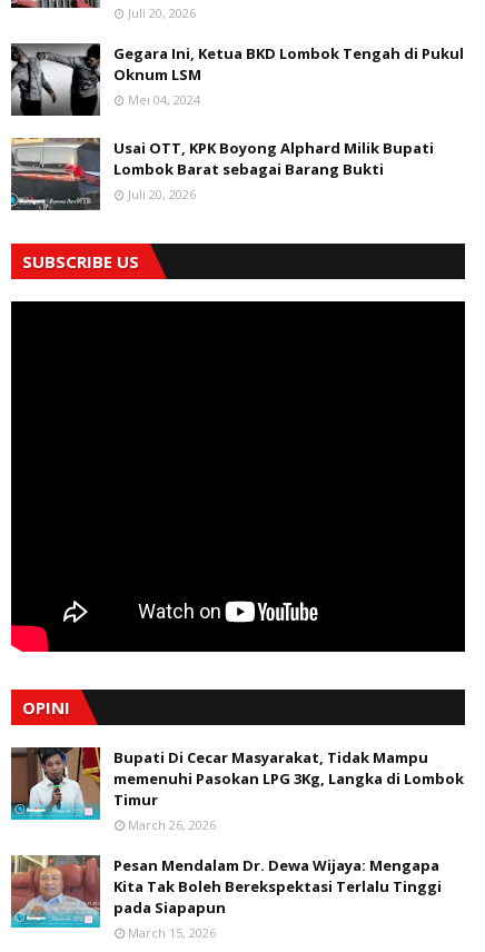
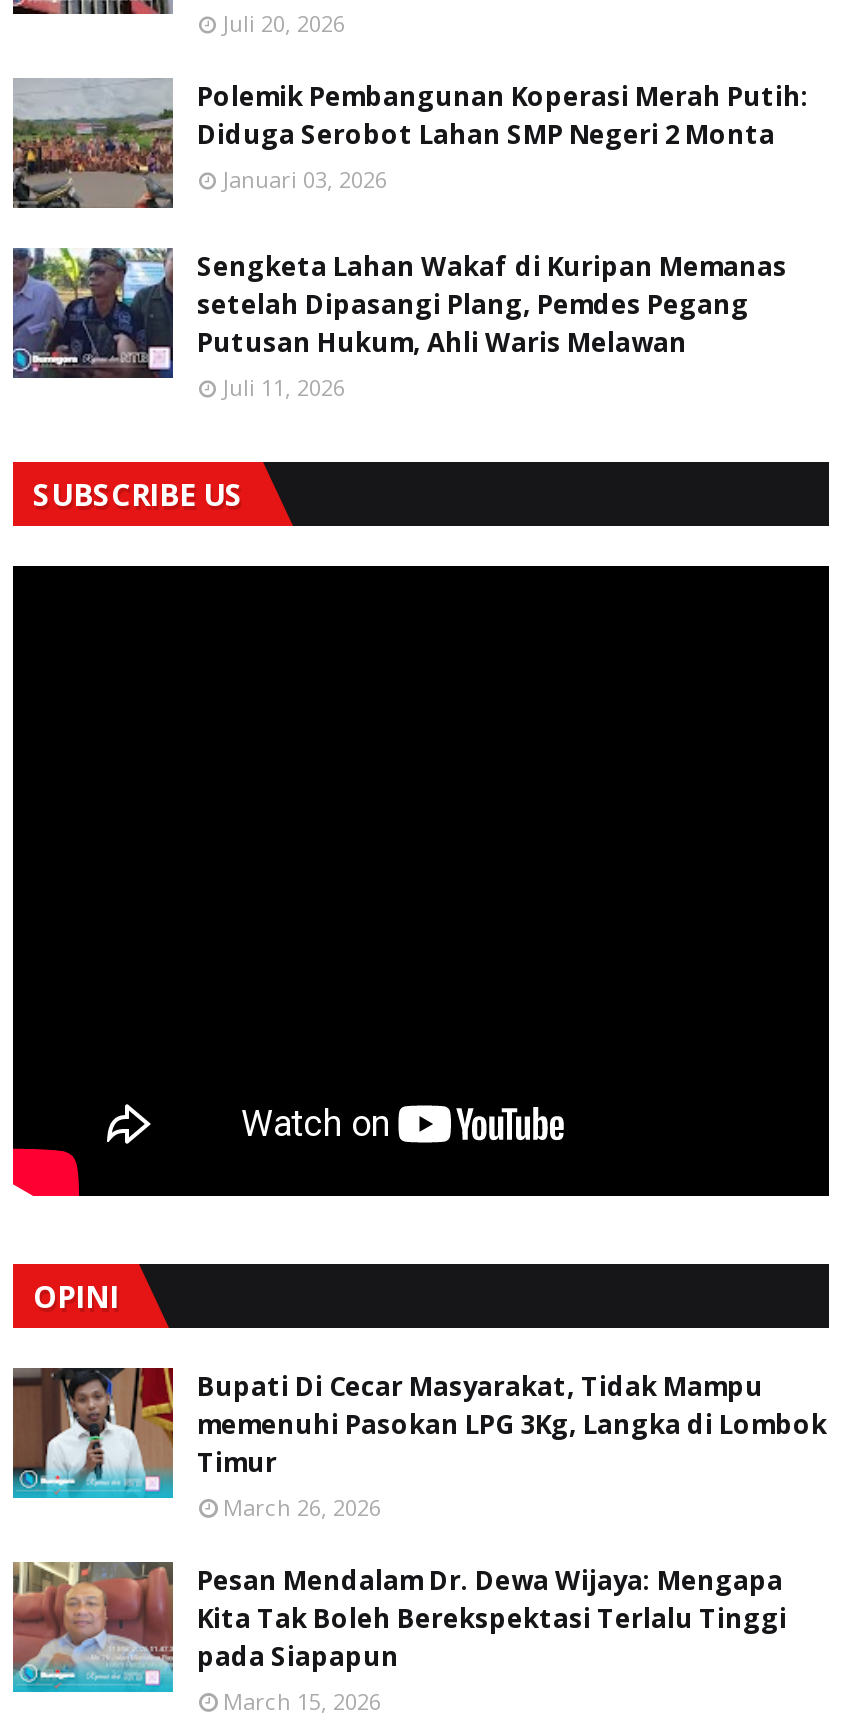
- [image]
- Gegara Ini, Ketua BKD Lombok Tengah di Pukul
- Oknum LSM
- Mei 04, 2024
+ [image]
+ Polemik Pembangunan Koperasi Merah Putih:
+ Diduga Serobot Lahan SMP Negeri 2 Monta
+ Januari 03, 2026

- [image]
- Usai OTT, KPK Boyong Alphard Milik Bupati
- Lombok Barat sebagai Barang Bukti
- Juli 20, 2026
+ [image]
+ Sengketa Lahan Wakaf di Kuripan Memanas
+ setelah Dipasangi Plang, Pemdes Pegang
+ Putusan Hukum, Ahli Waris Melawan
+ Juli 11, 2026
